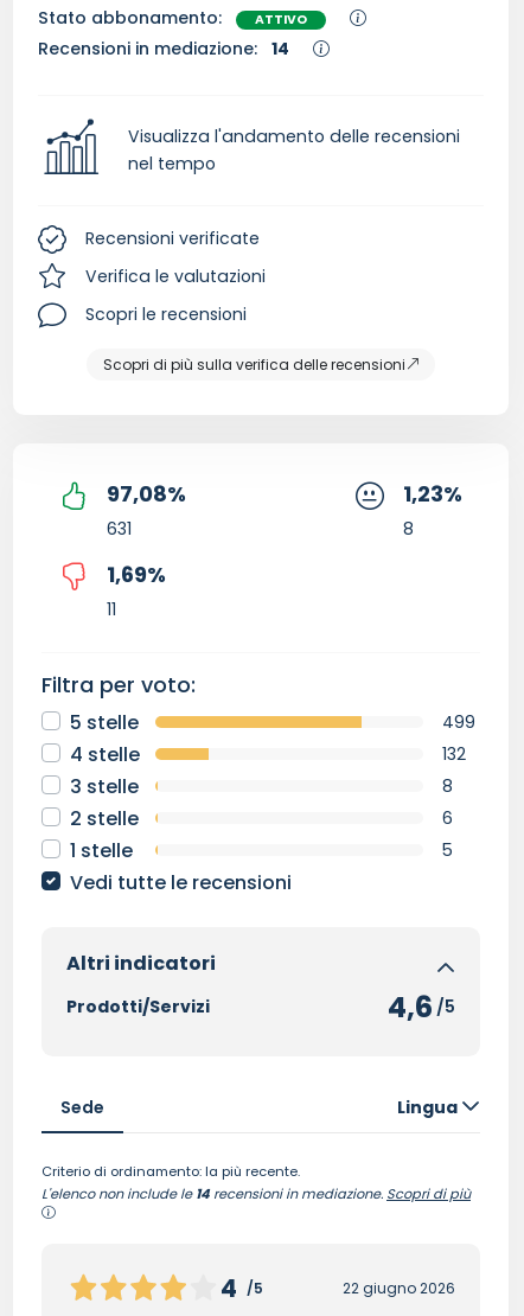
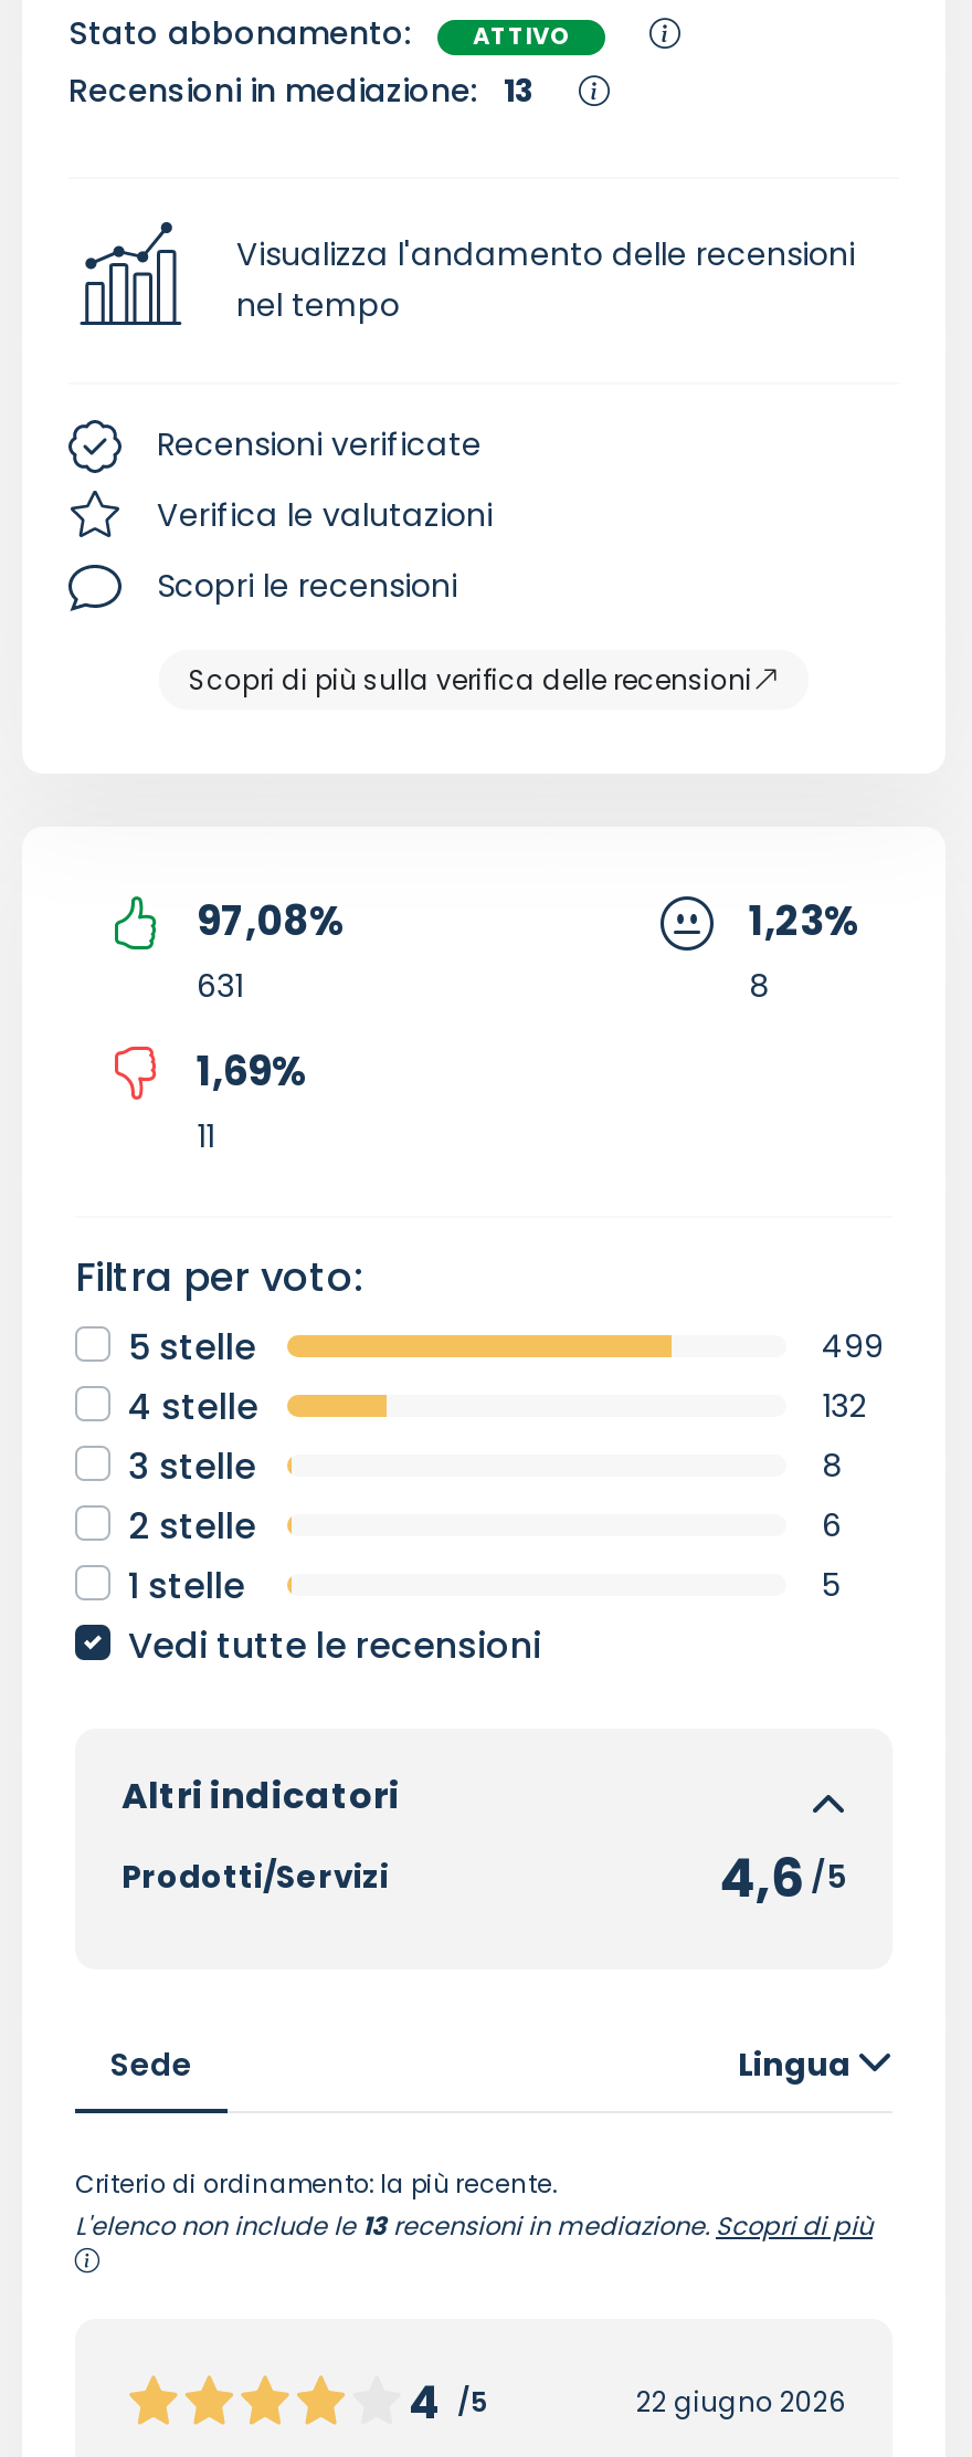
- Recensioni in mediazione: 14
+ Recensioni in mediazione: 13

- L'elenco non include le 14 recensioni in mediazione. Scopri di più
+ L'elenco non include le 13 recensioni in mediazione. Scopri di più
